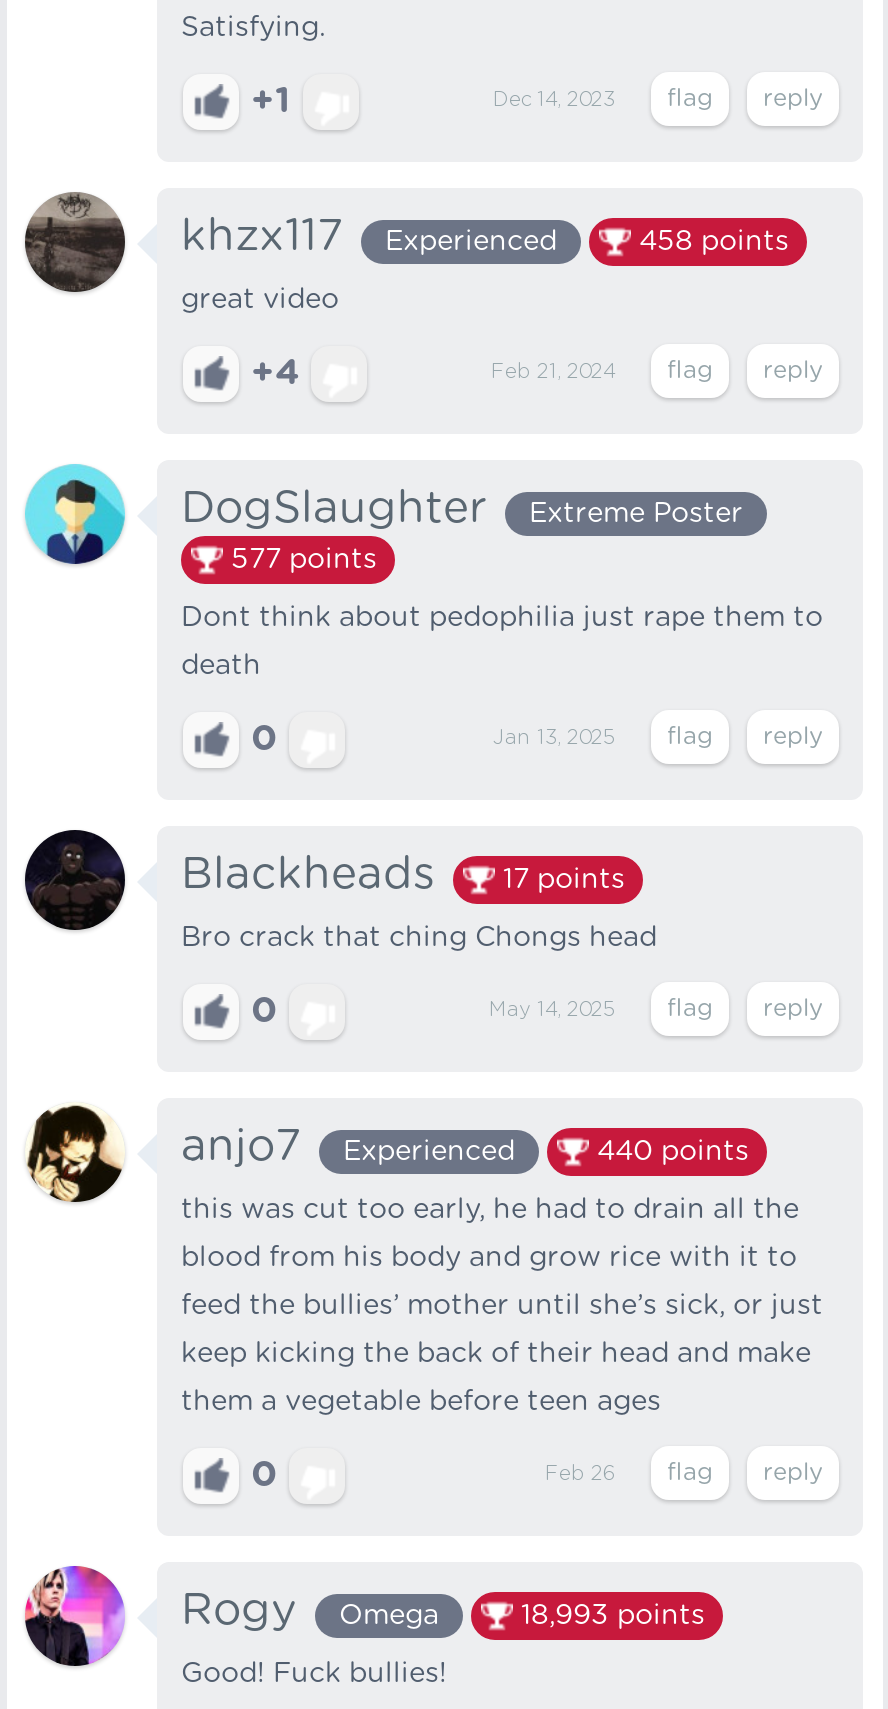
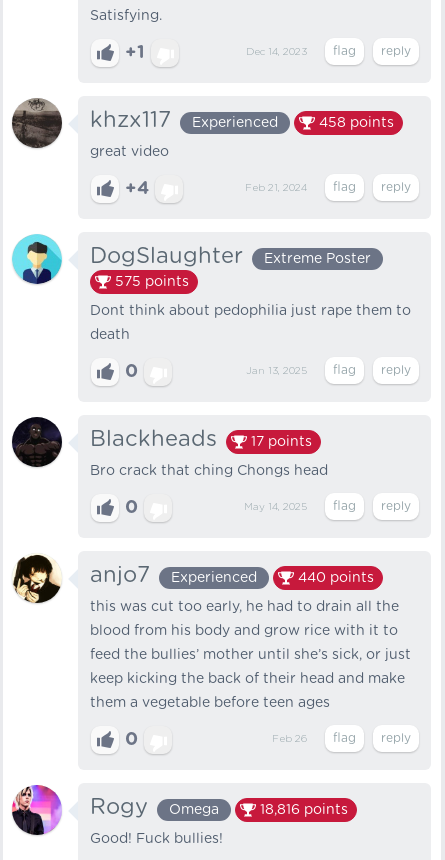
- 577 points
+ 575 points

- 18,993 points
+ 18,816 points
